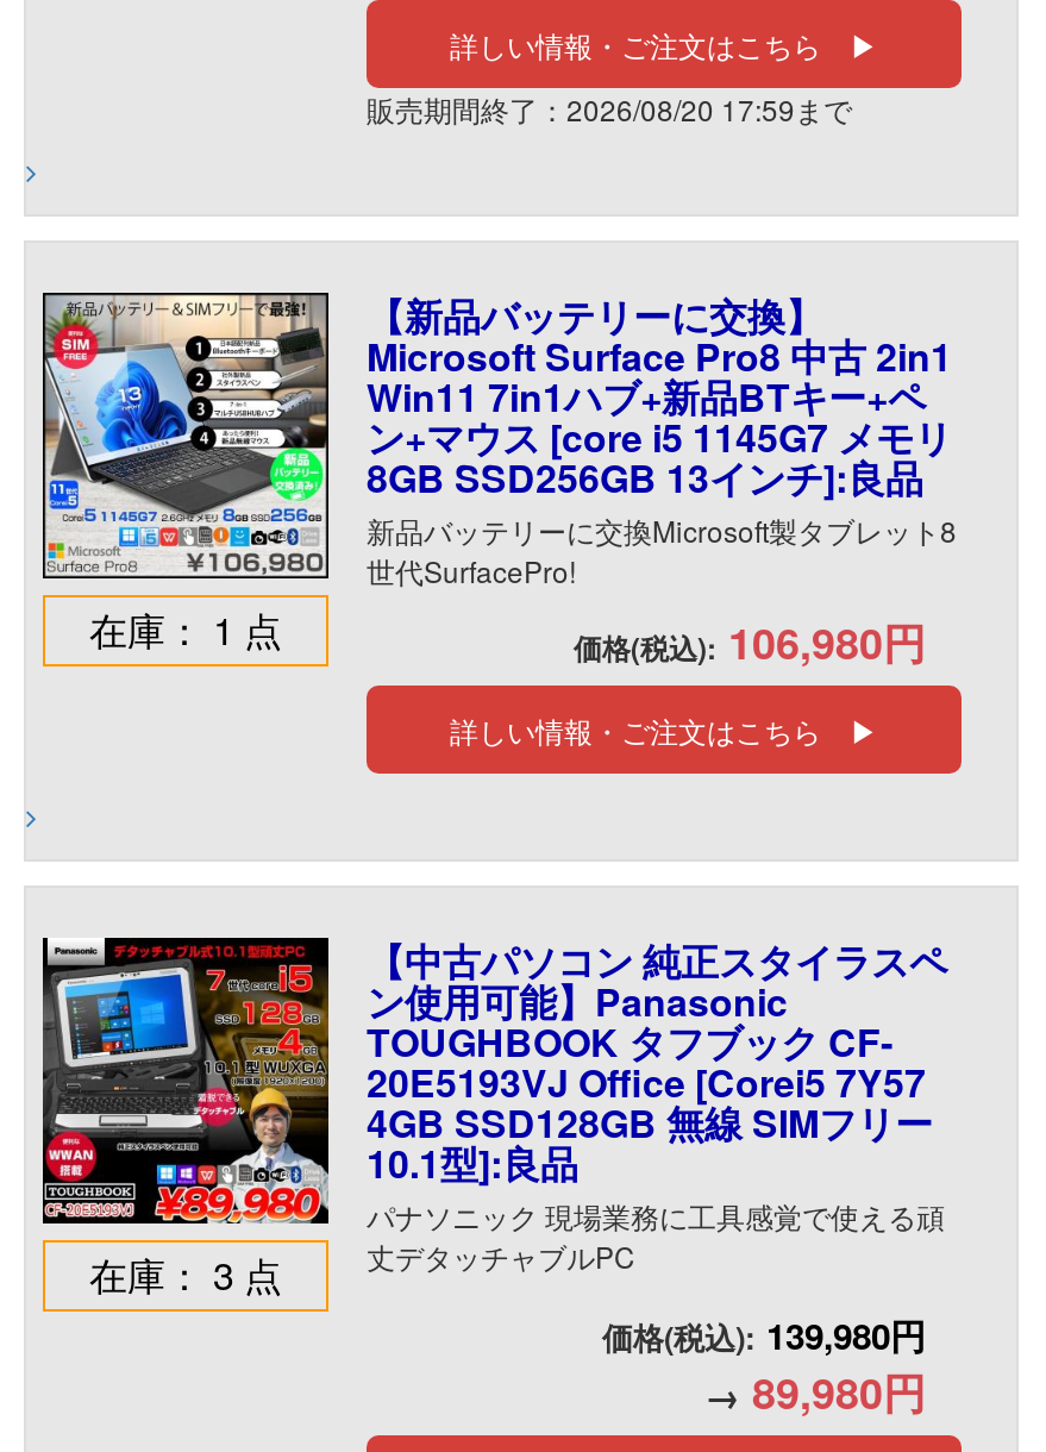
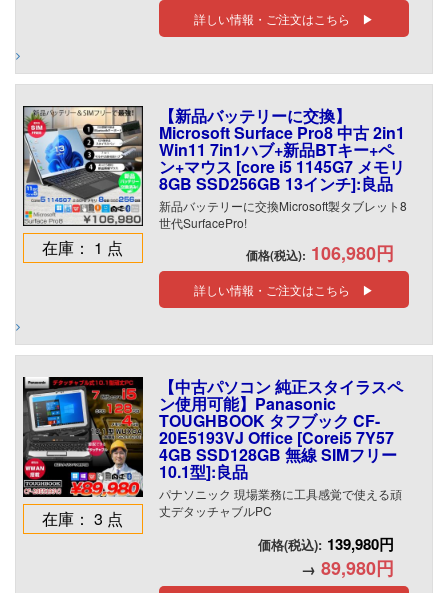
- 販売期間終了：2026/08/20 17:59まで
